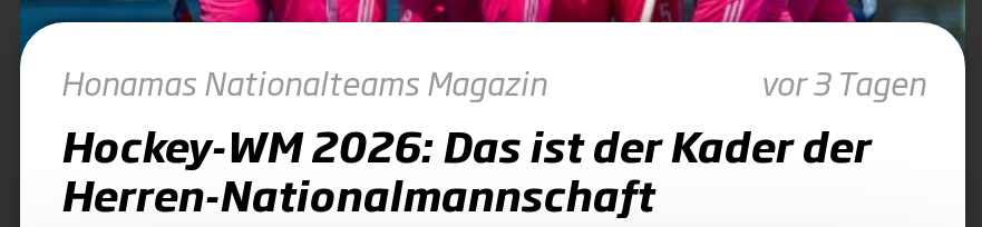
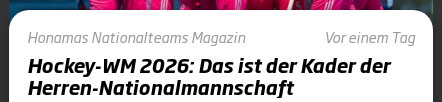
- vor 3 Tagen
+ Vor einem Tag
